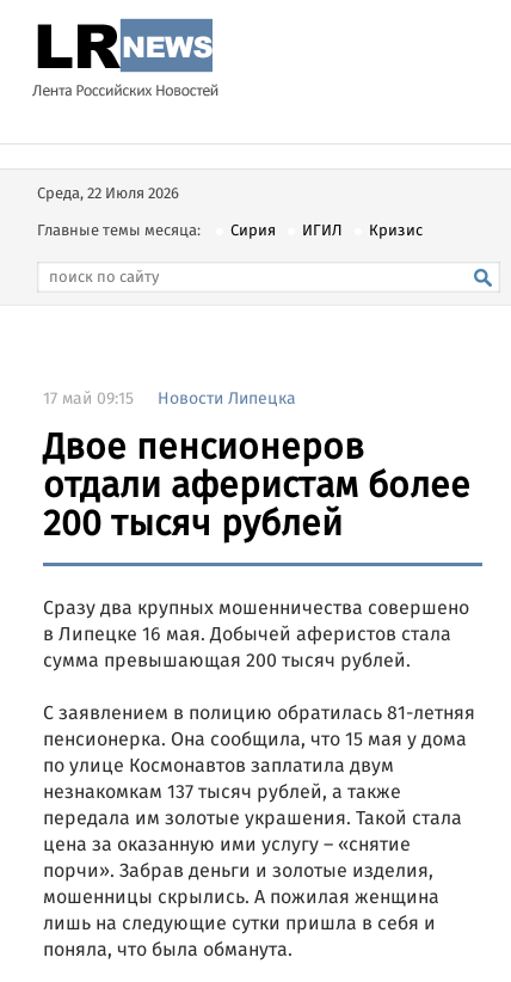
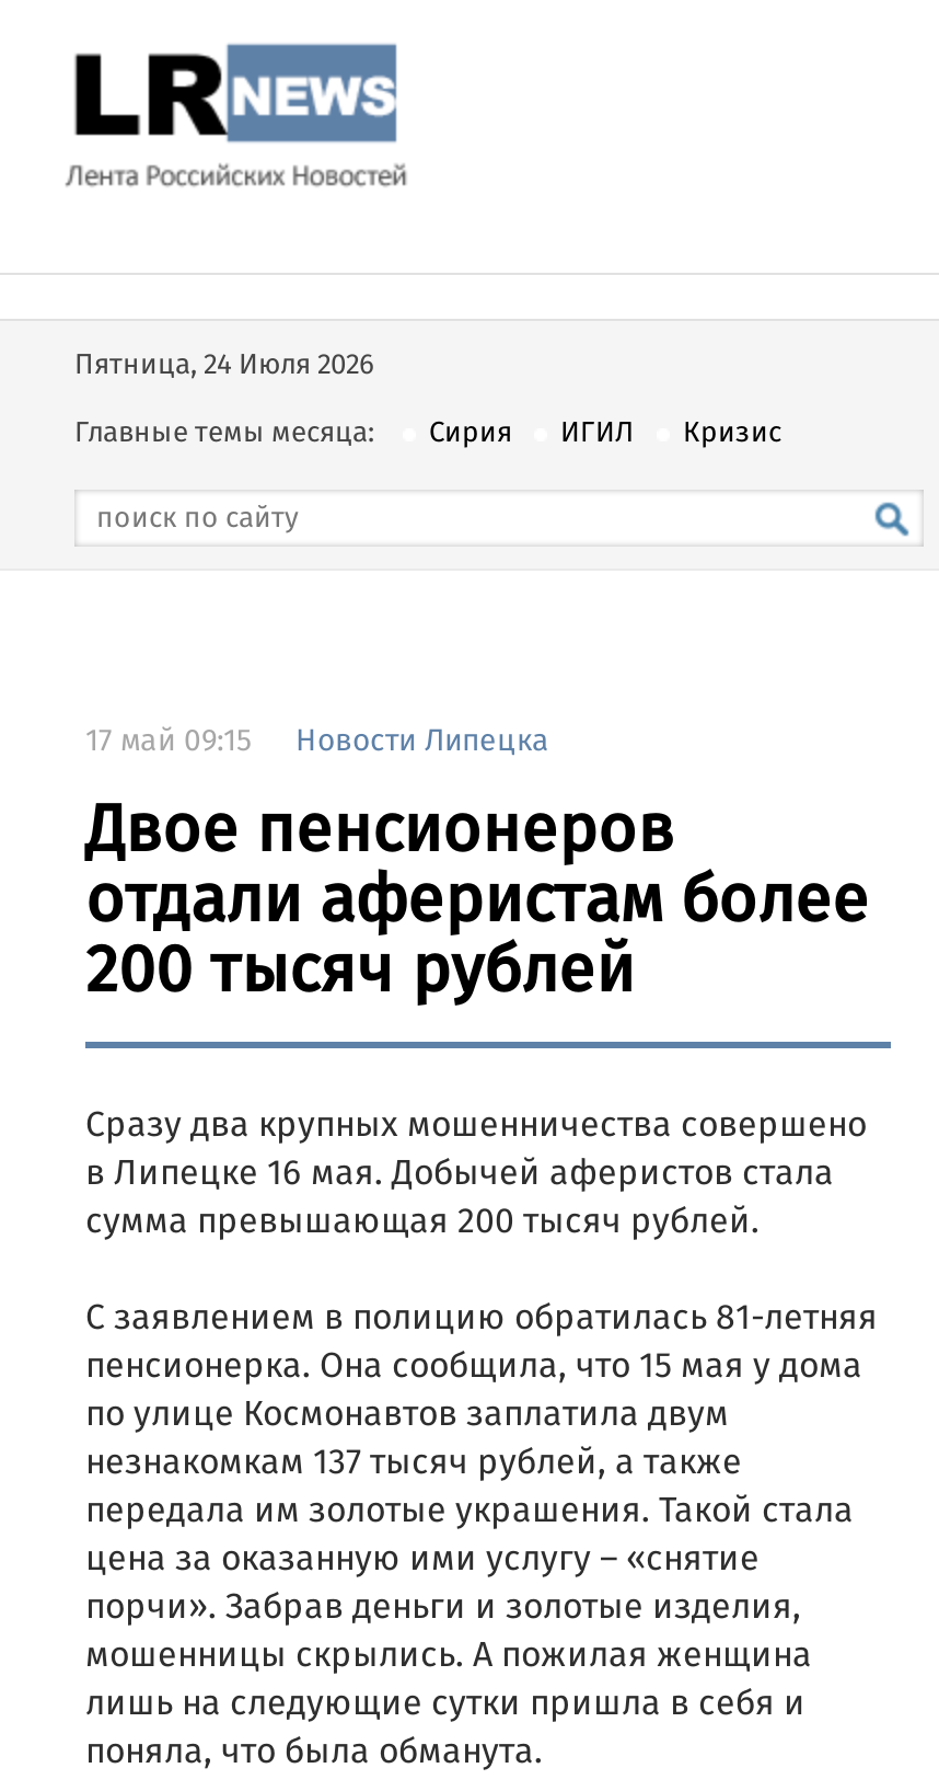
- Среда, 22 Июля 2026
+ Пятница, 24 Июля 2026
